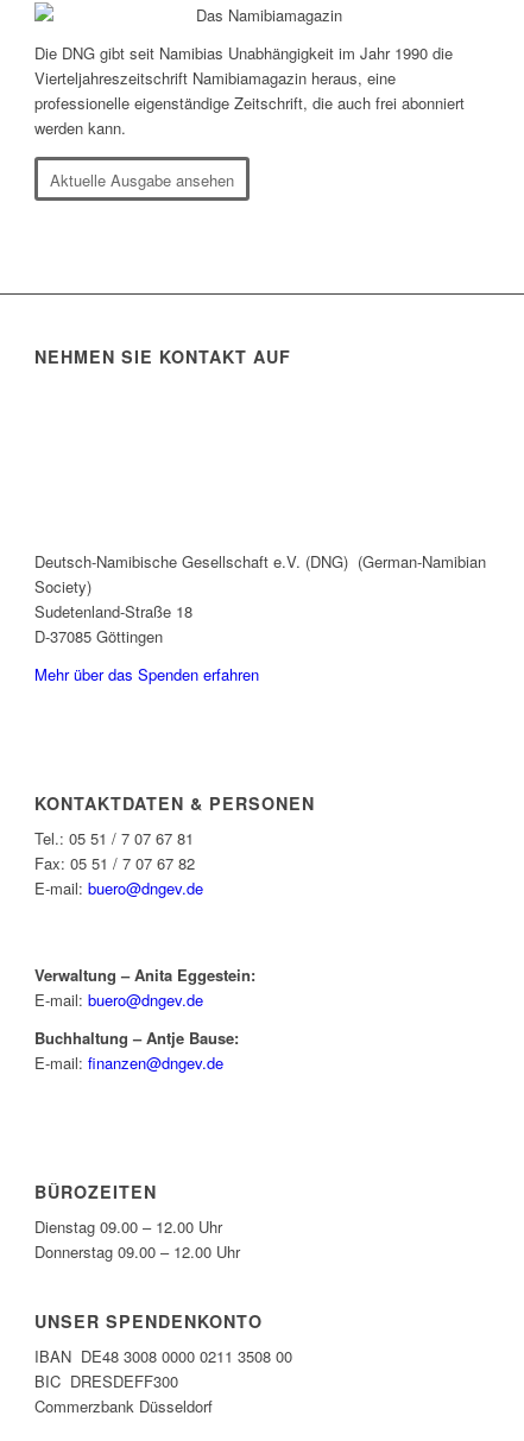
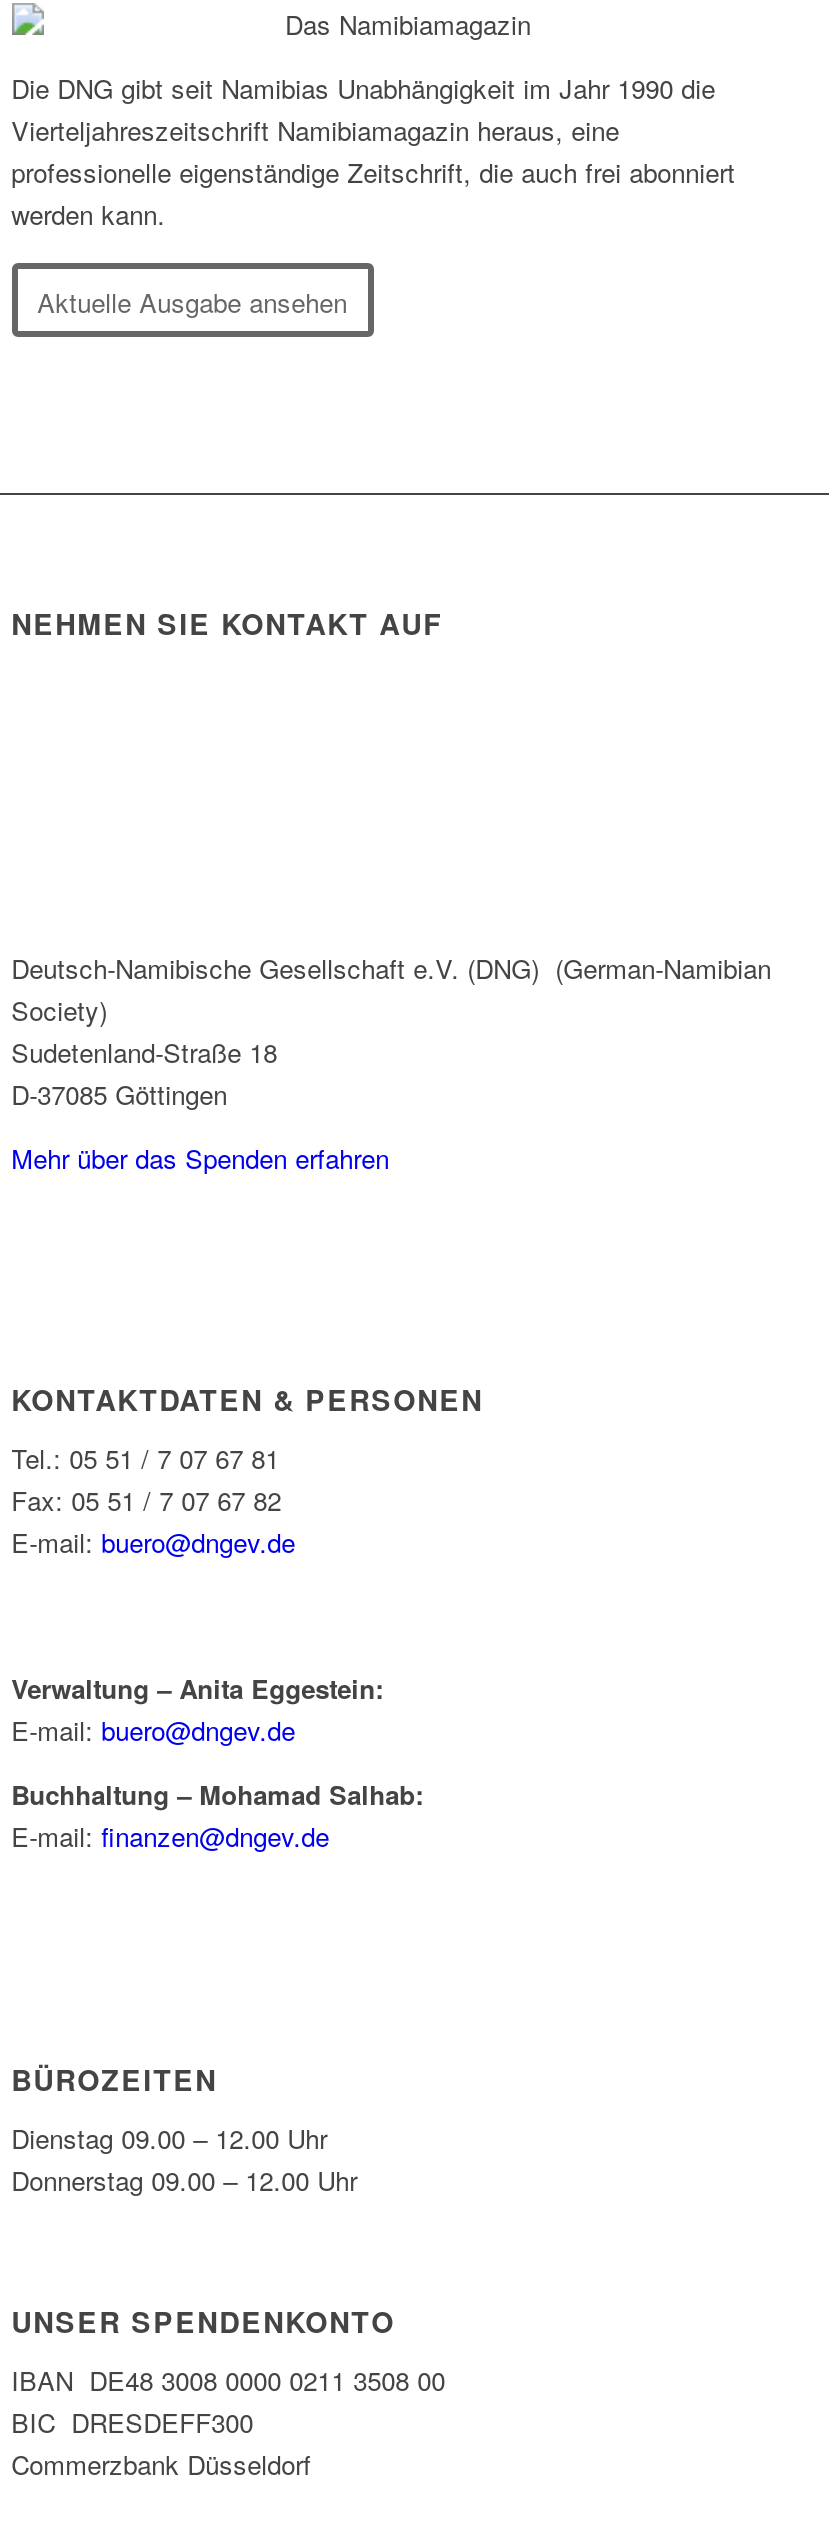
- Buchhaltung – Antje Bause:
+ Buchhaltung – Mohamad Salhab:
